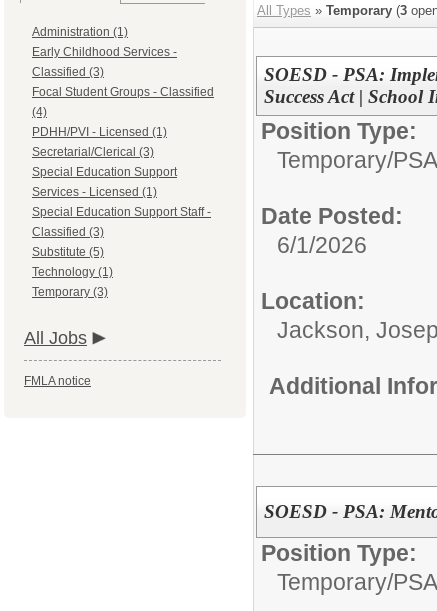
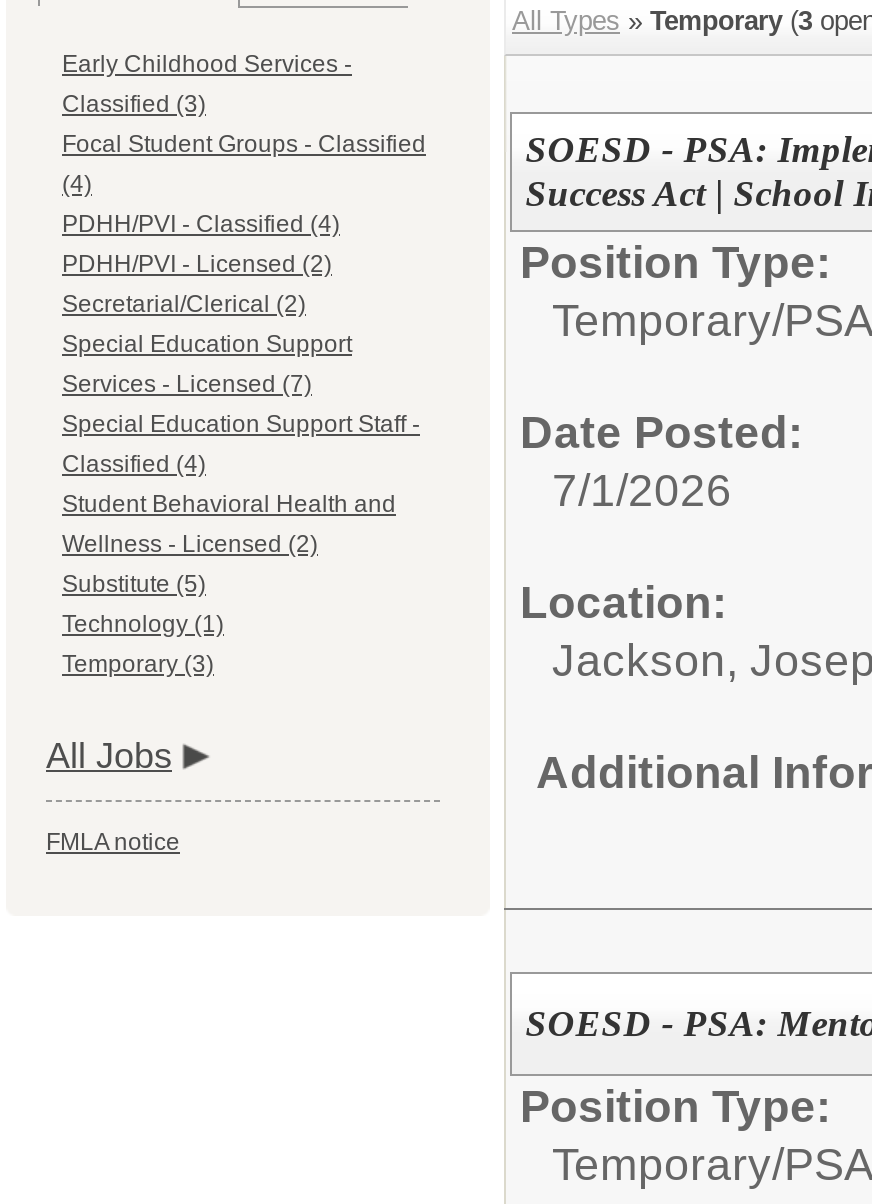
- Administration (1)

moved up: Early Childhood Services - | Classified (3) | Focal Student Groups - Classified | (4)

- PDHH/PVI - Licensed (1)
- Secretarial/Clerical (3)
+ PDHH/PVI - Classified (4)
+ PDHH/PVI - Licensed (2)
+ Secretarial/Clerical (2)

- Services - Licensed (1)
+ Services - Licensed (7)

- Classified (3)
+ Classified (4)
+ Student Behavioral Health and
+ Wellness - Licensed (2)

- 6/1/2026
+ 7/1/2026

moved down: Substitute (5) | Technology (1) | Temporary (3) | All Jobs | FMLA notice
